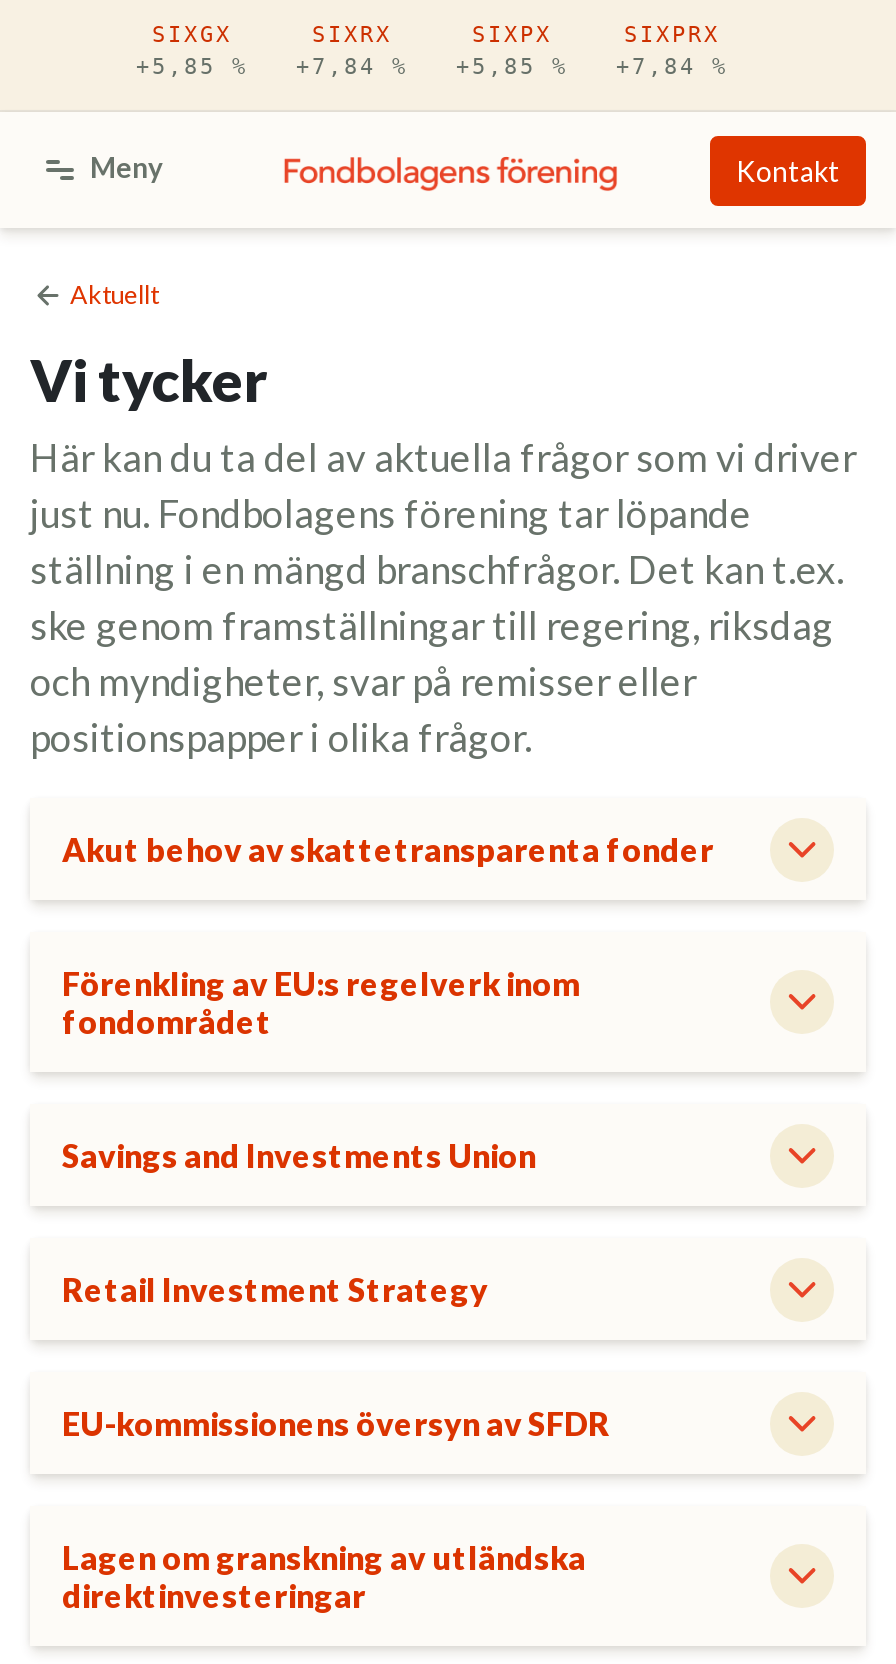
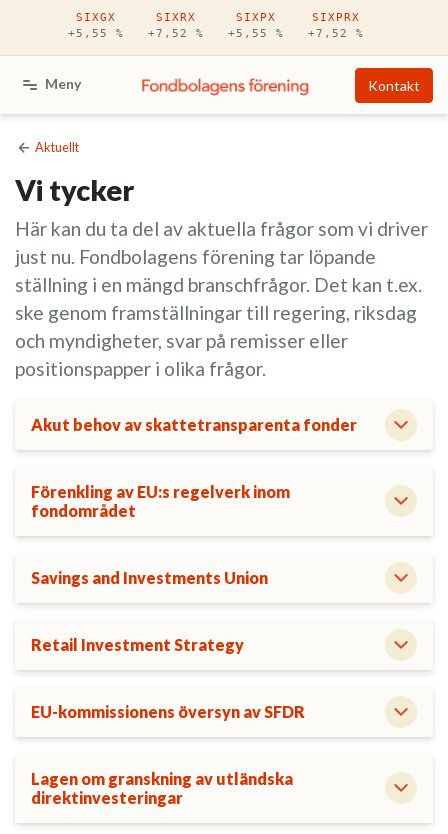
- +5,85 %
+ +5,55 %

- +7,84 %
+ +7,52 %

- +5,85 %
+ +5,55 %

- +7,84 %
+ +7,52 %
